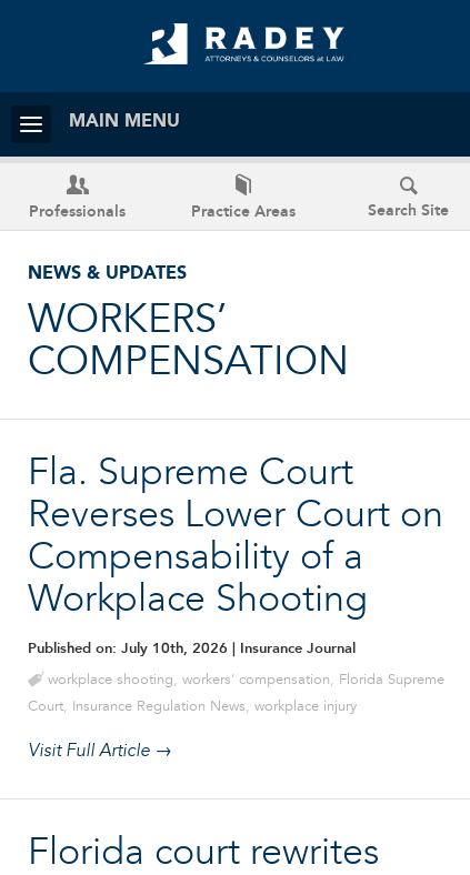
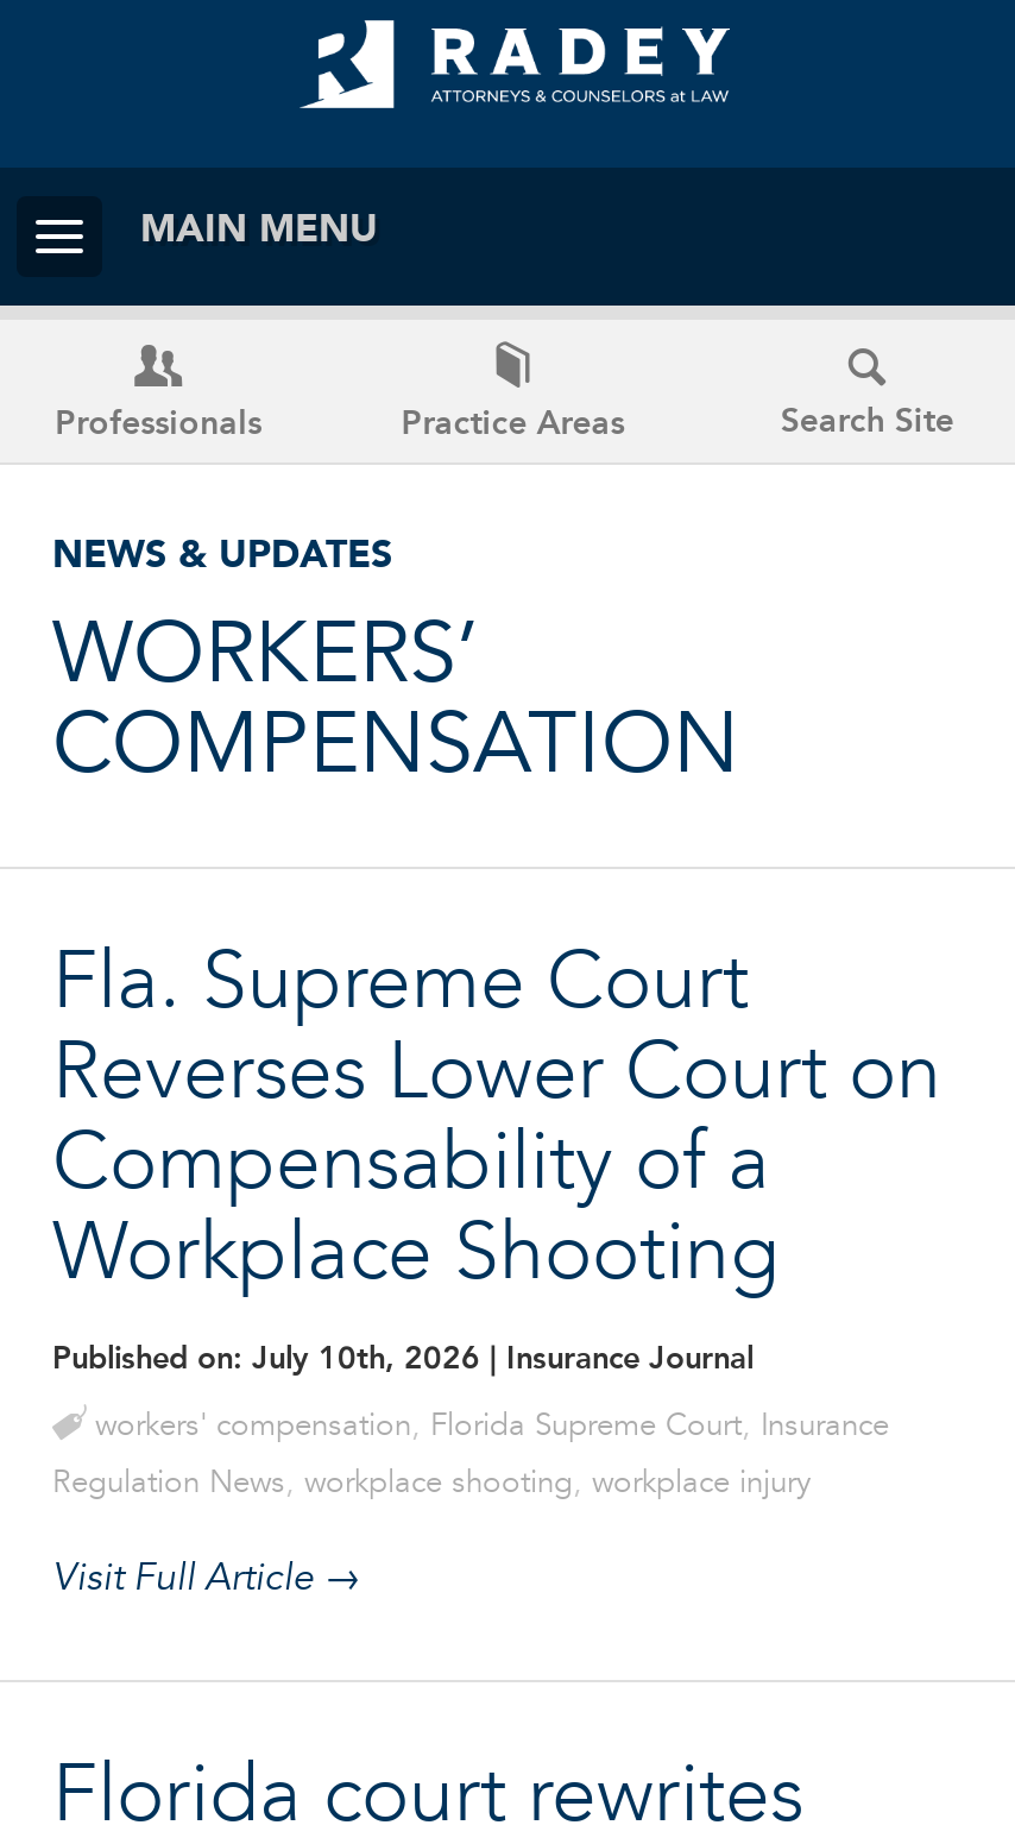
- workplace shooting, workers' compensation, Florida Supreme
+ workers' compensation, Florida Supreme Court, Insurance

- Court, Insurance Regulation News, workplace injury
+ Regulation News, workplace shooting, workplace injury
